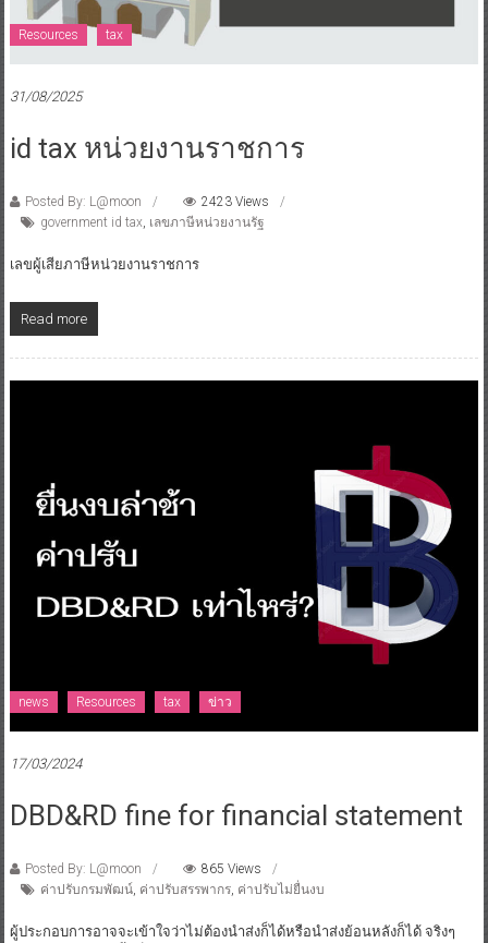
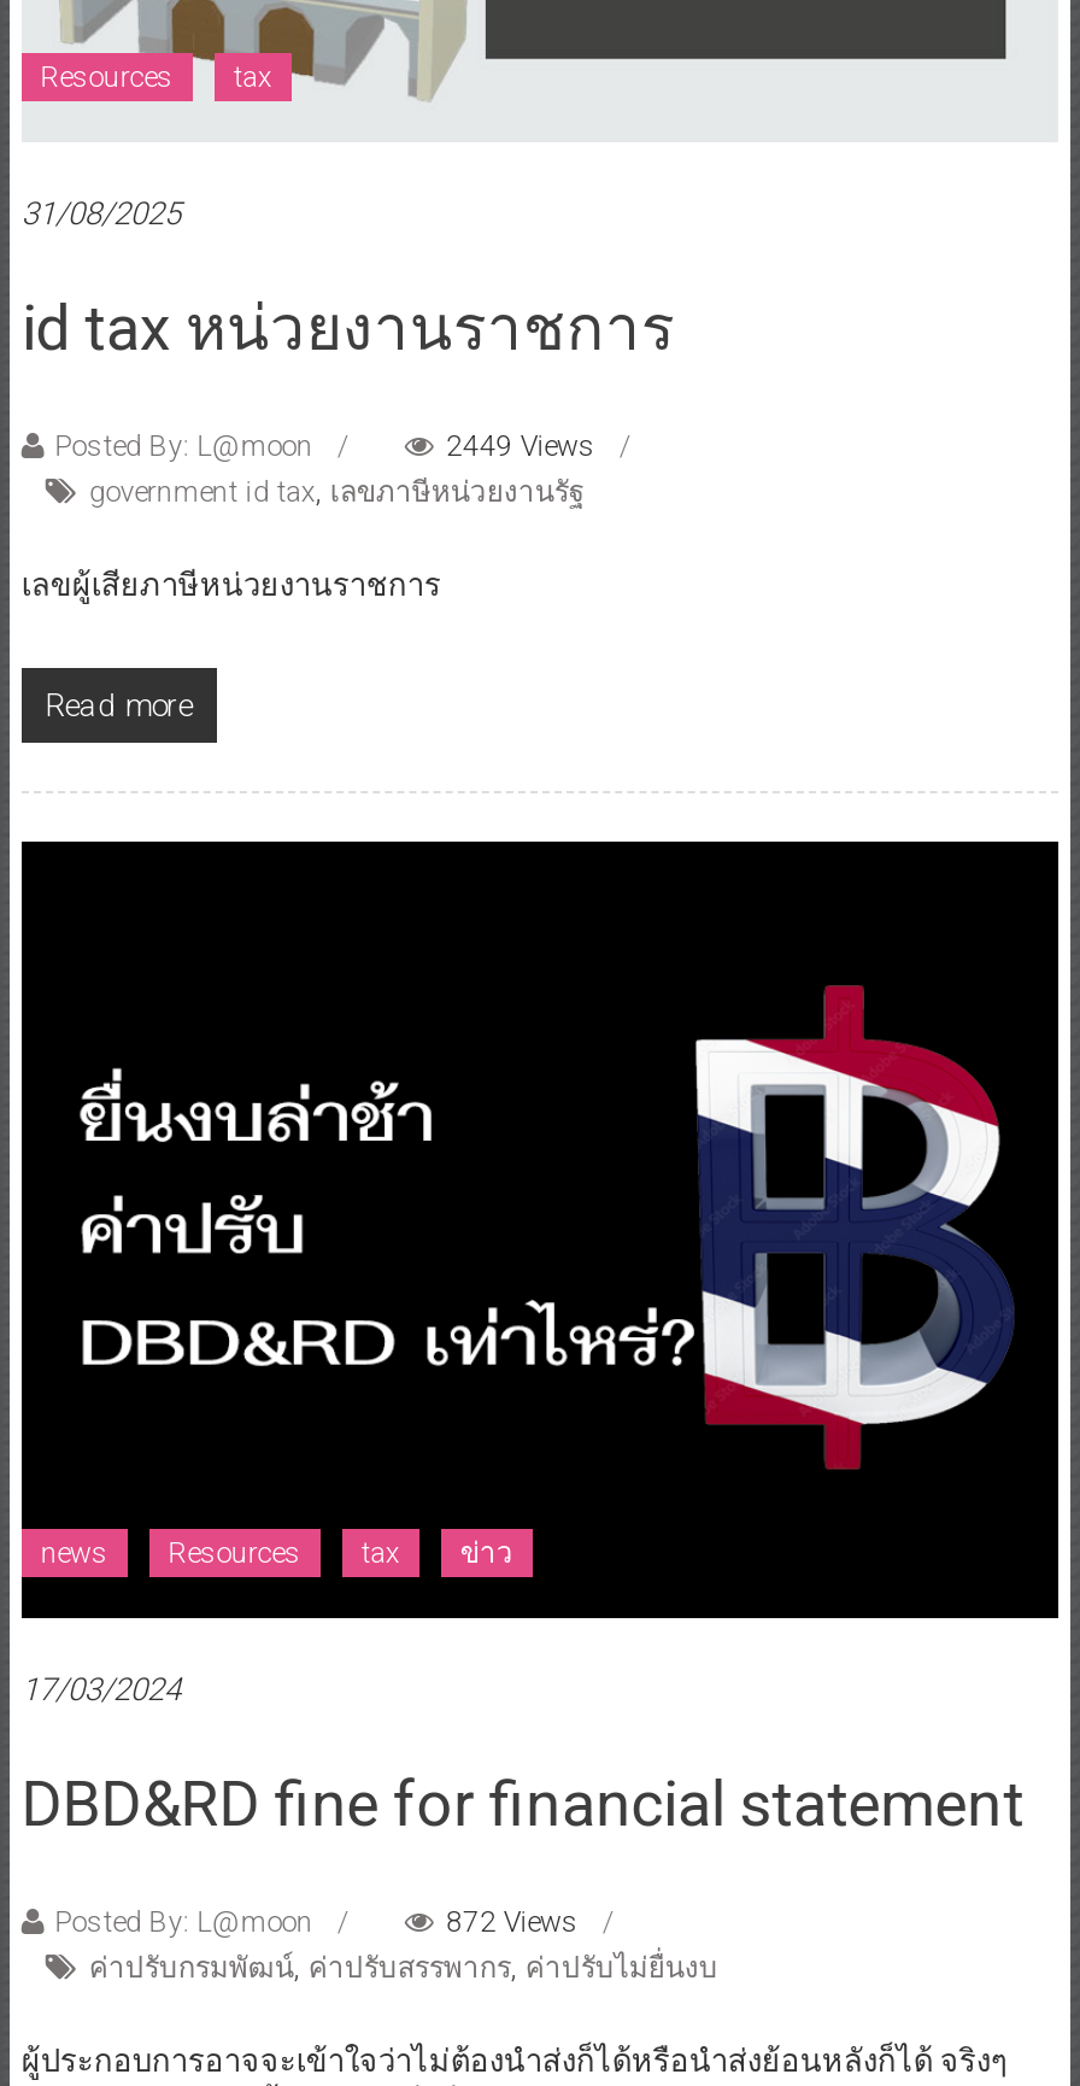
- 2423 Views
+ 2449 Views

- 865 Views
+ 872 Views
